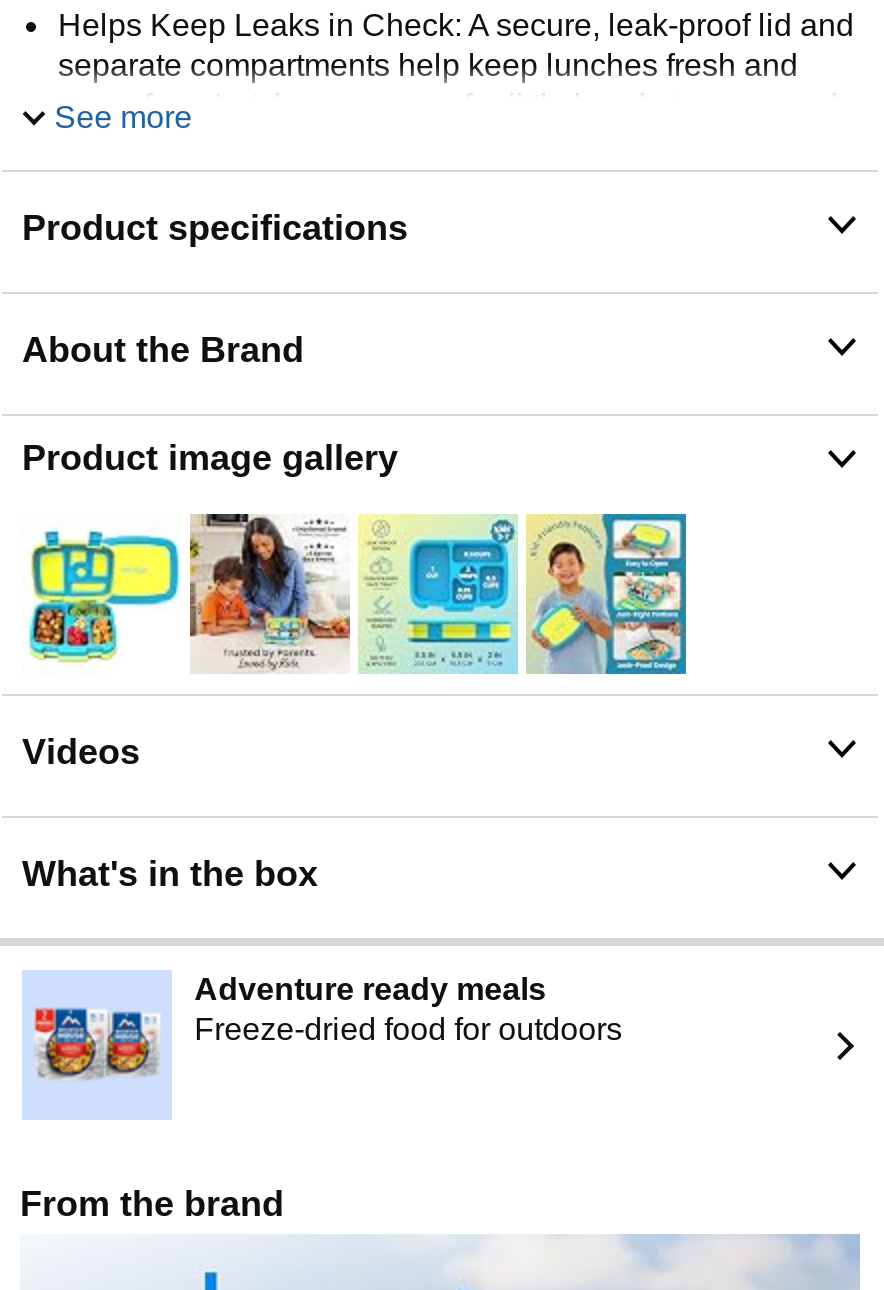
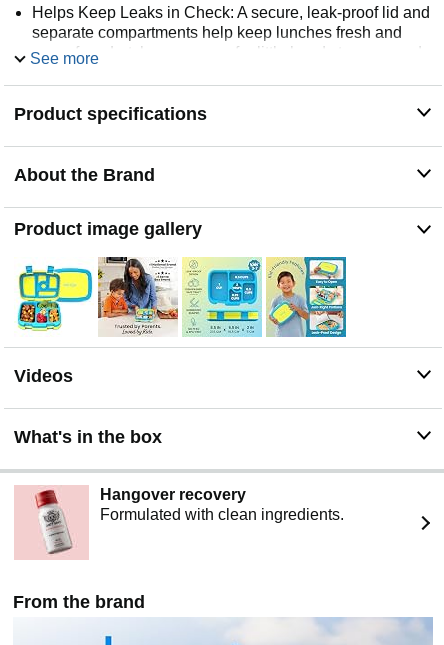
- [image]
- Adventure ready meals
- Freeze-dried food for outdoors
+ [image]
+ Hangover recovery
+ Formulated with clean ingredients.
